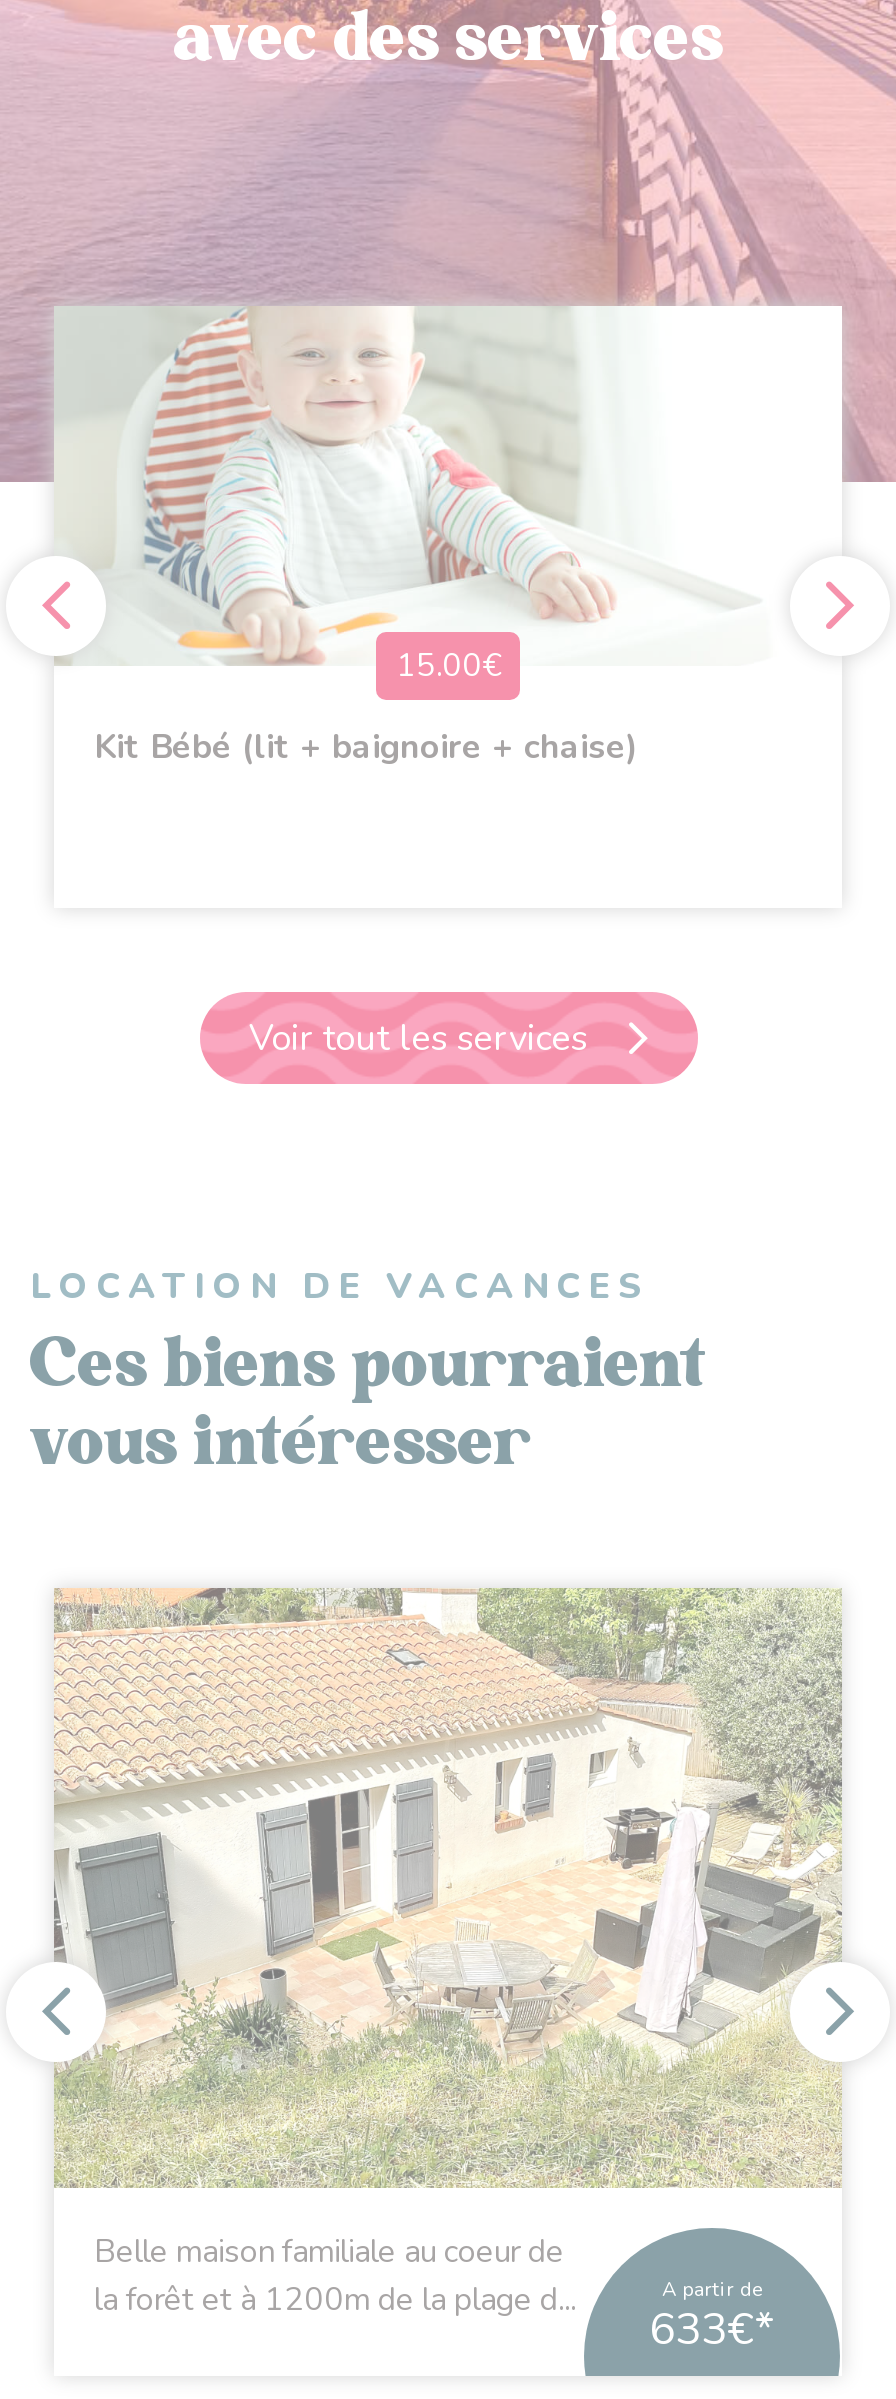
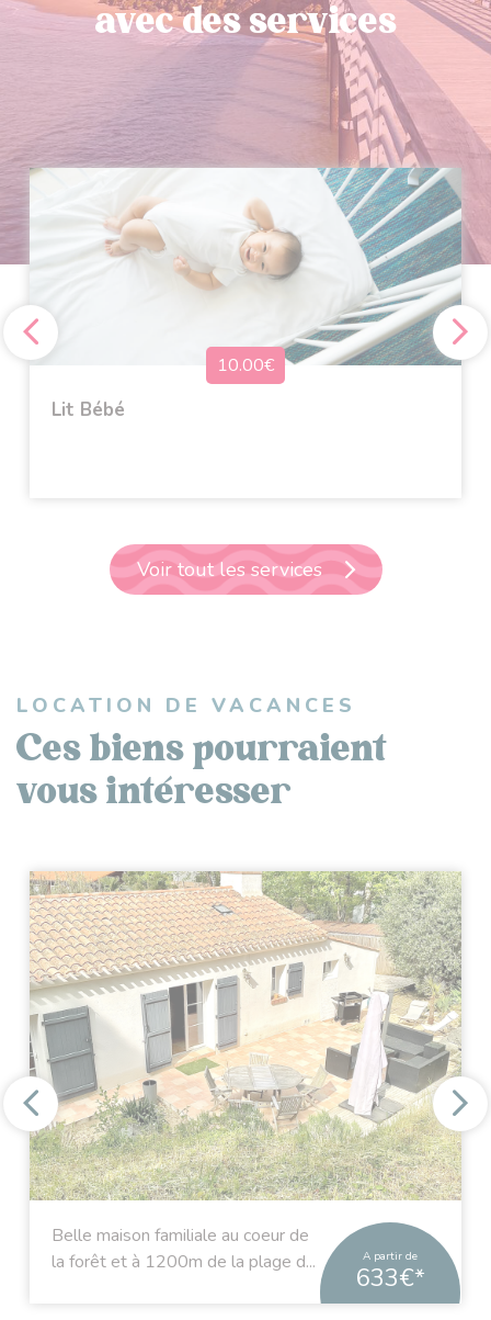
- [image]
- 15.00€
+ [image]
+ 10.00€

- Kit Bébé (lit + baignoire + chaise)
+ Lit Bébé
